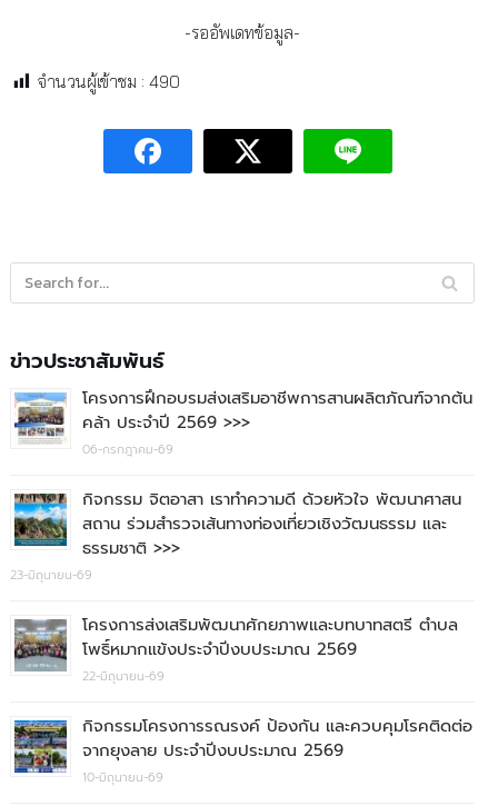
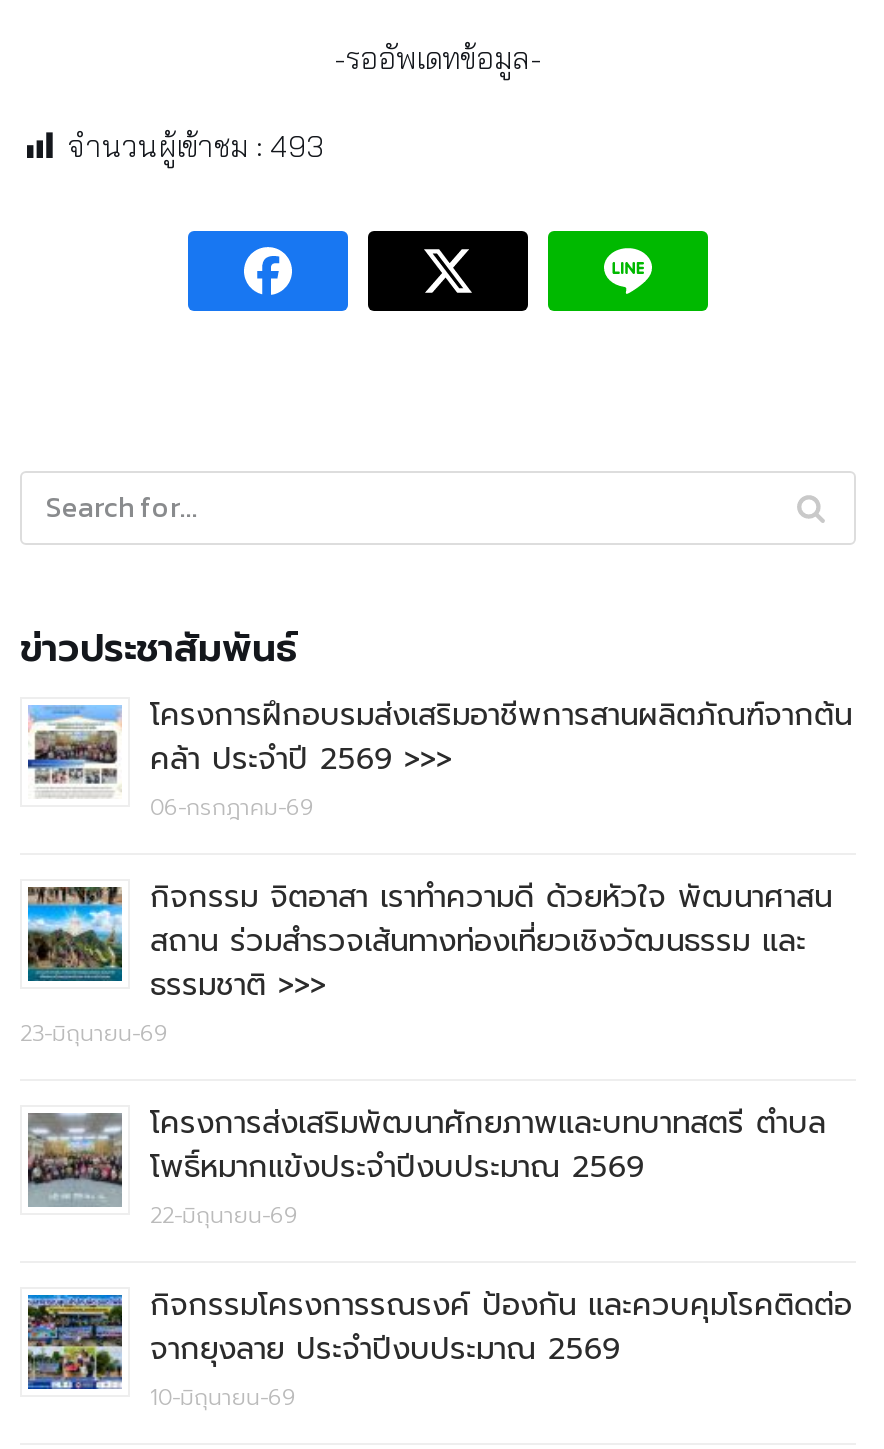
- จำนวนผู้เข้าชม : 490
+ จำนวนผู้เข้าชม : 493
